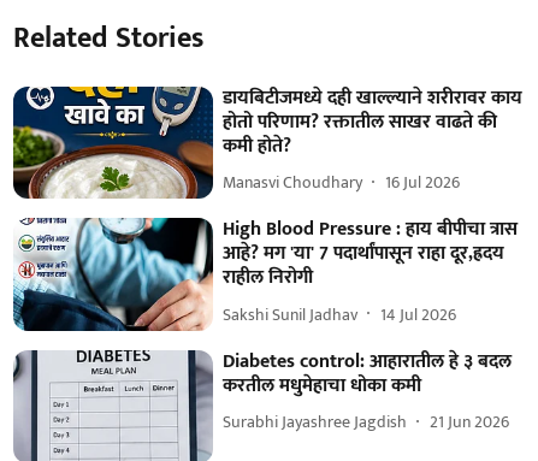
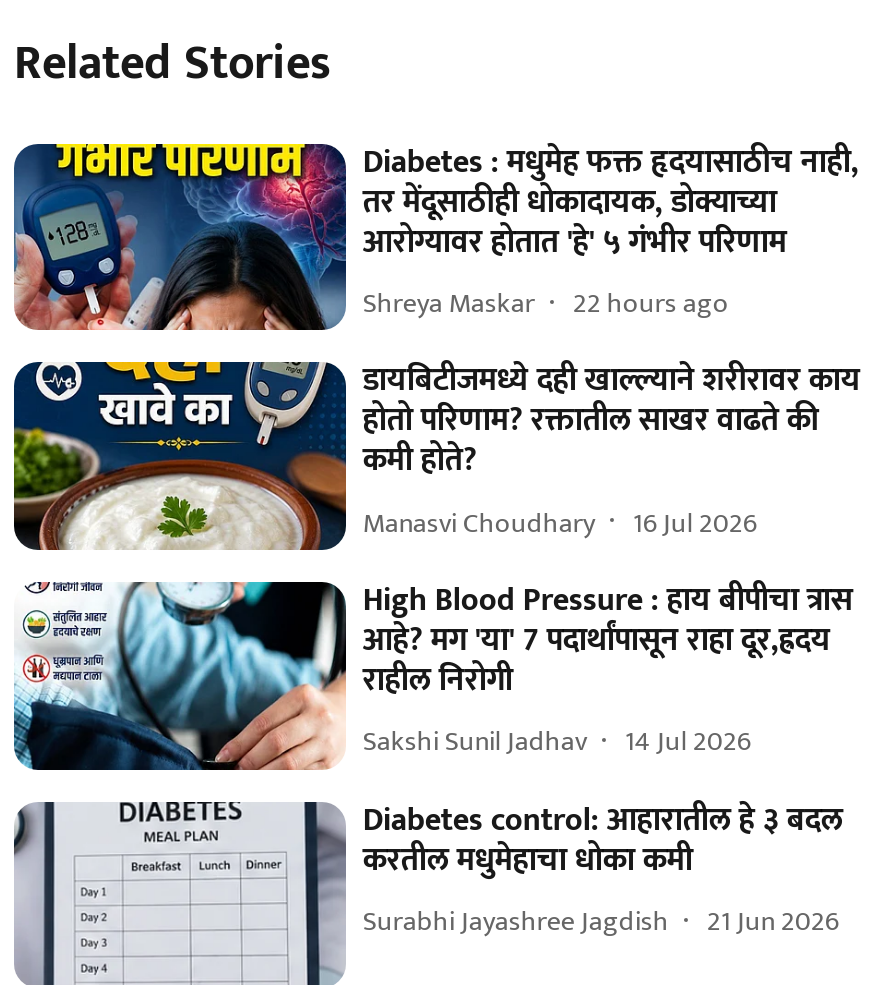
+ [image]
+ Diabetes : मधुमेह फक्त हृदयासाठीच नाही,
+ तर मेंदूसाठीही धोकादायक, डोक्याच्या
+ आरोग्यावर होतात 'हे' ५ गंभीर परिणाम
+ Shreya Maskar
+ 22 hours ago
